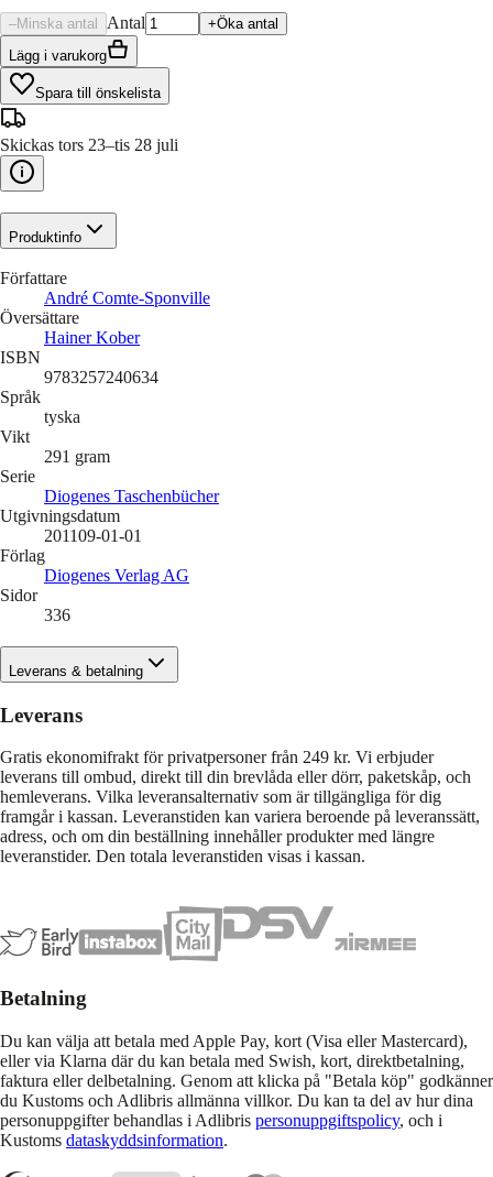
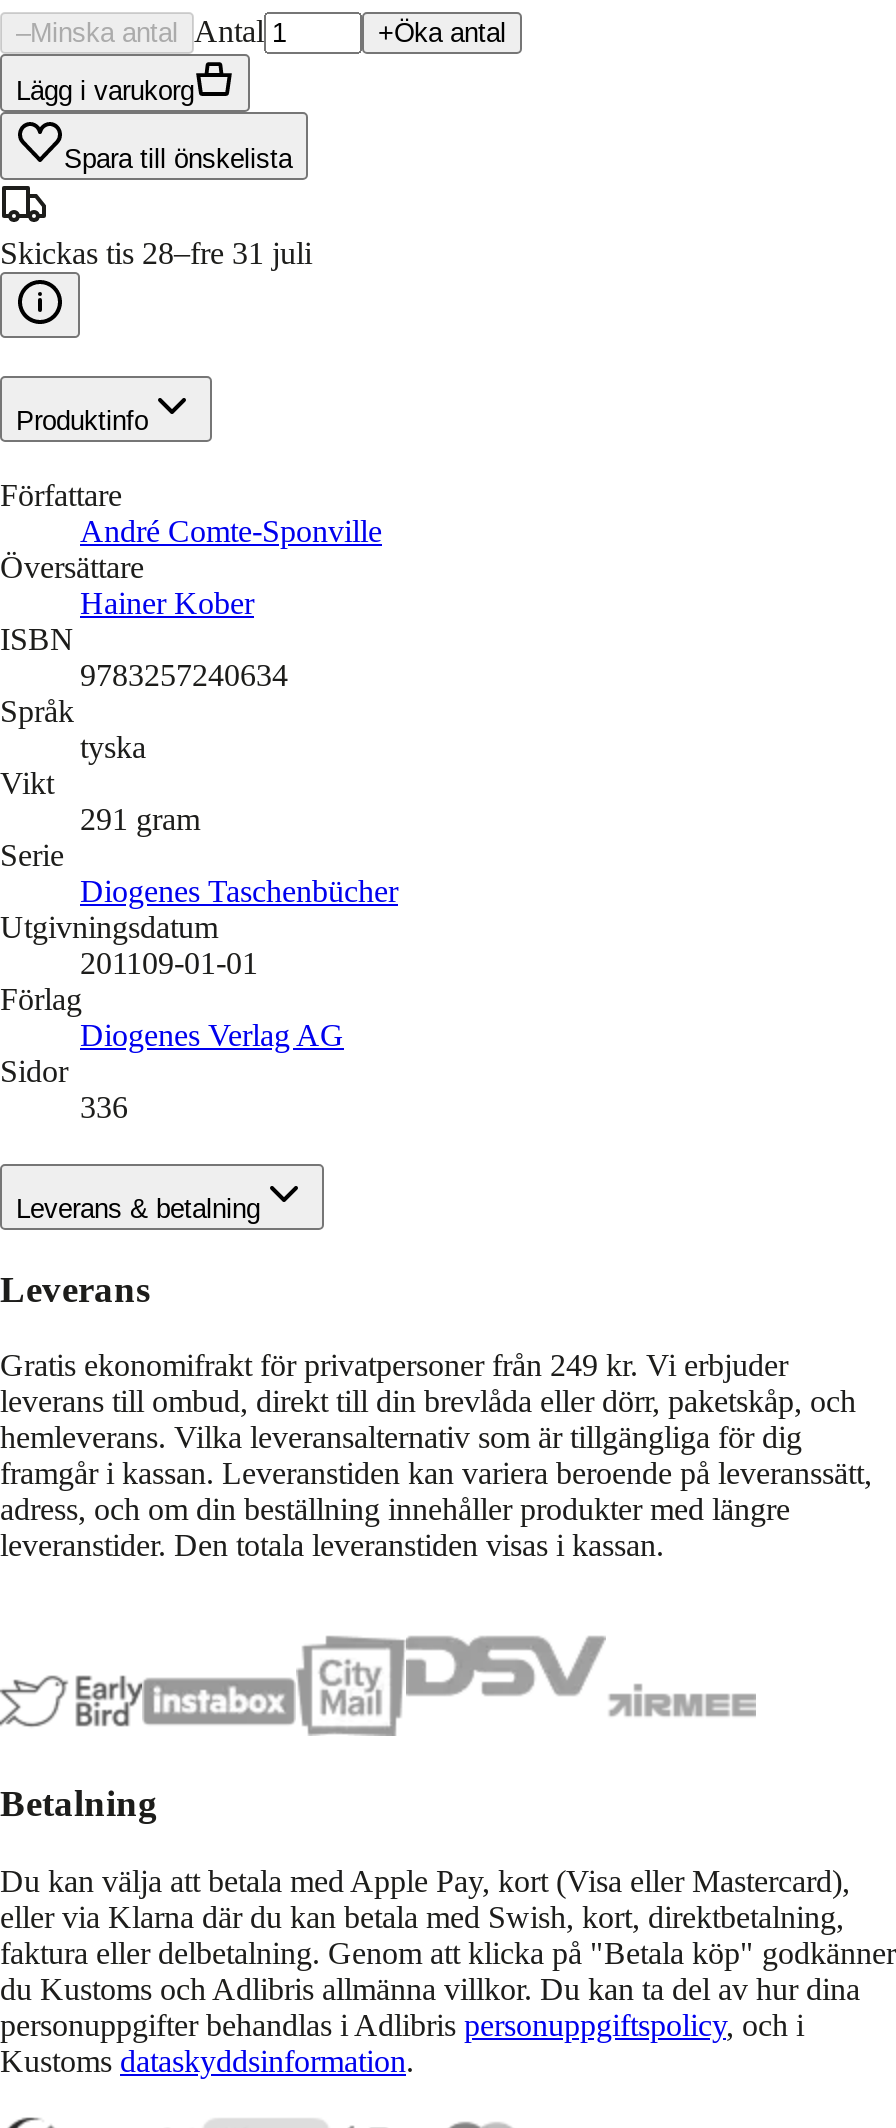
- Skickas tors 23–tis 28 juli
+ Skickas tis 28–fre 31 juli
